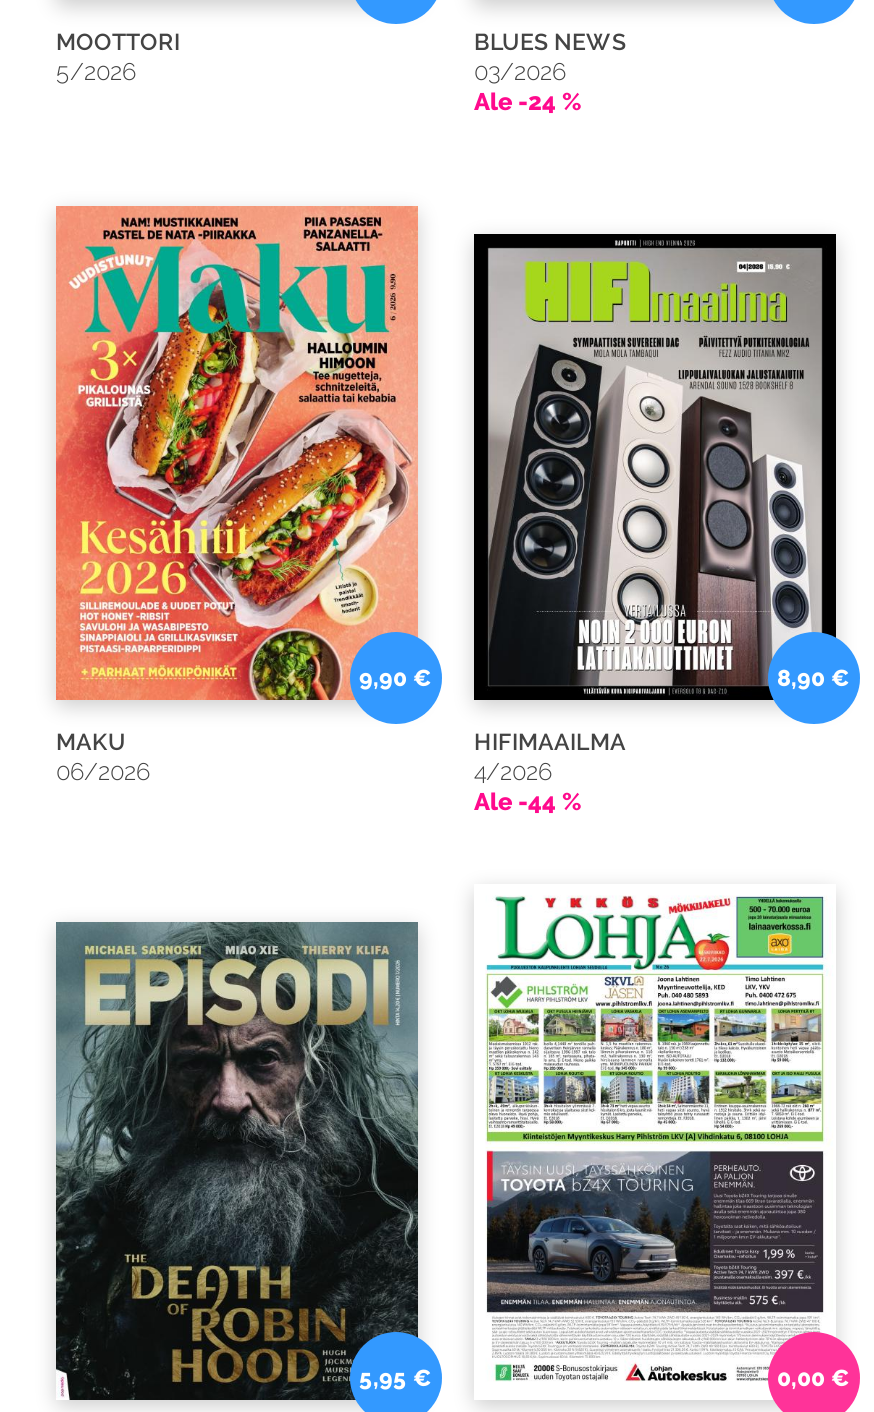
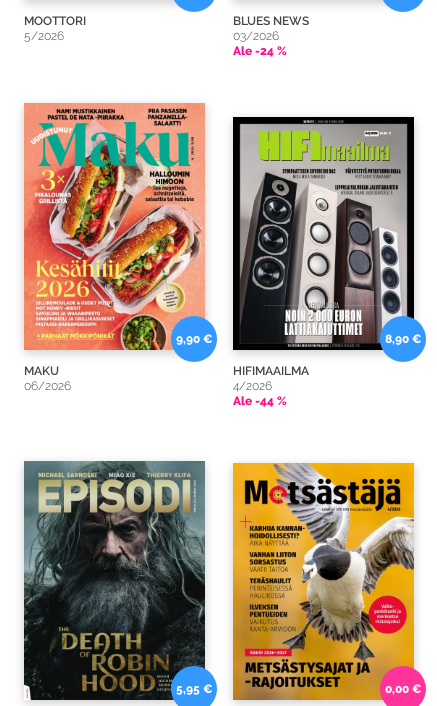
- [image]
+ [image]
